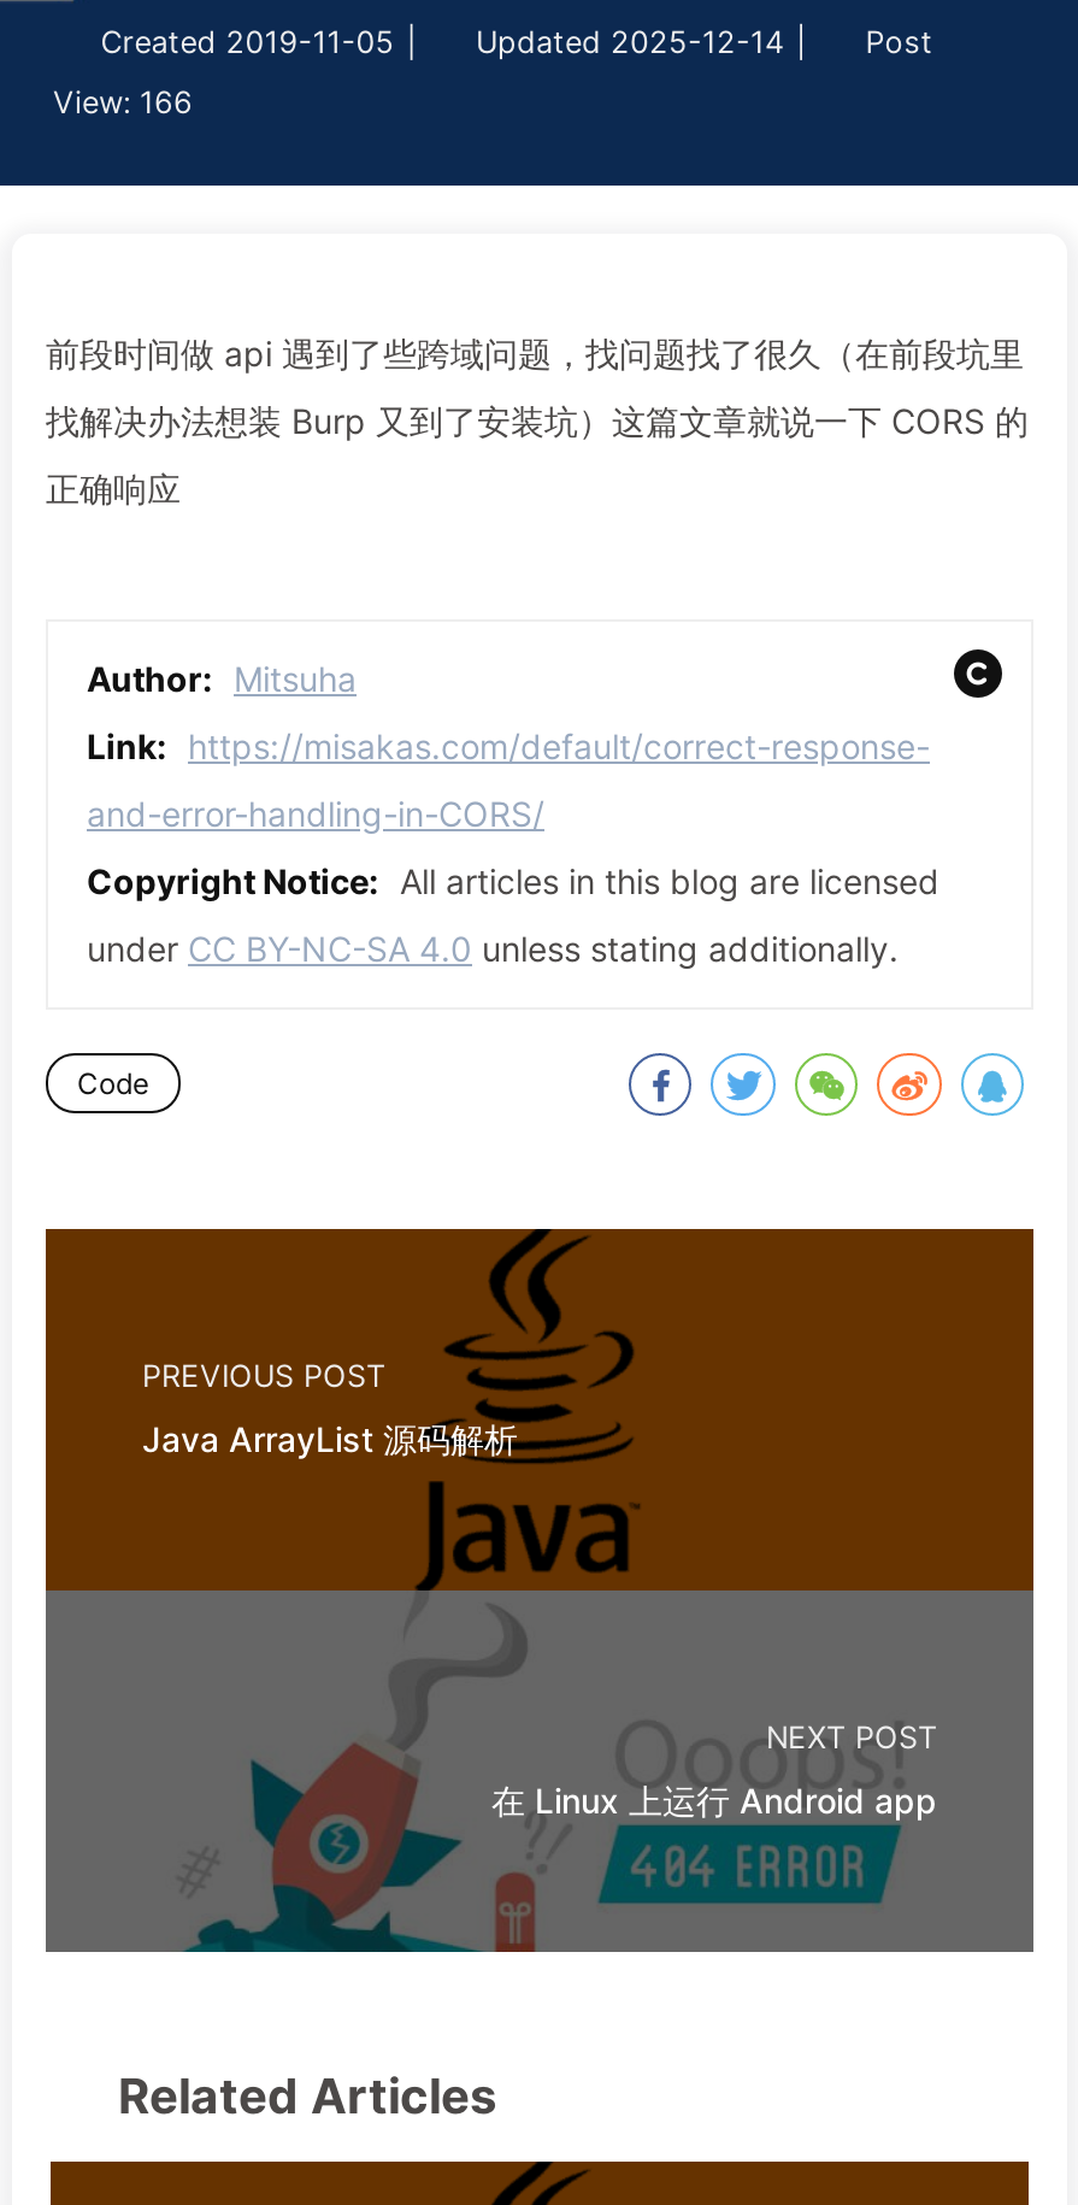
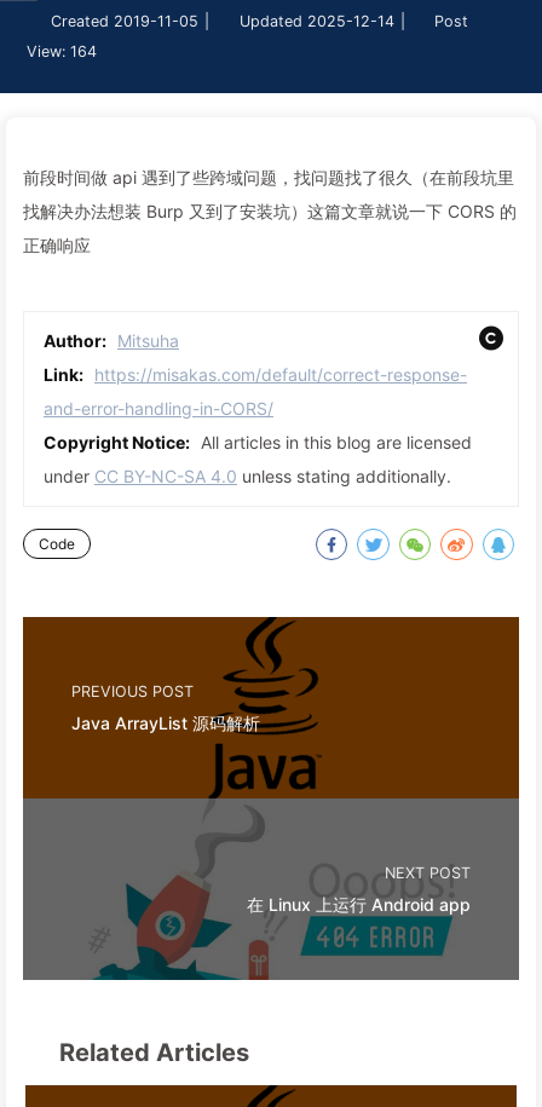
- View: 166
+ View: 164
